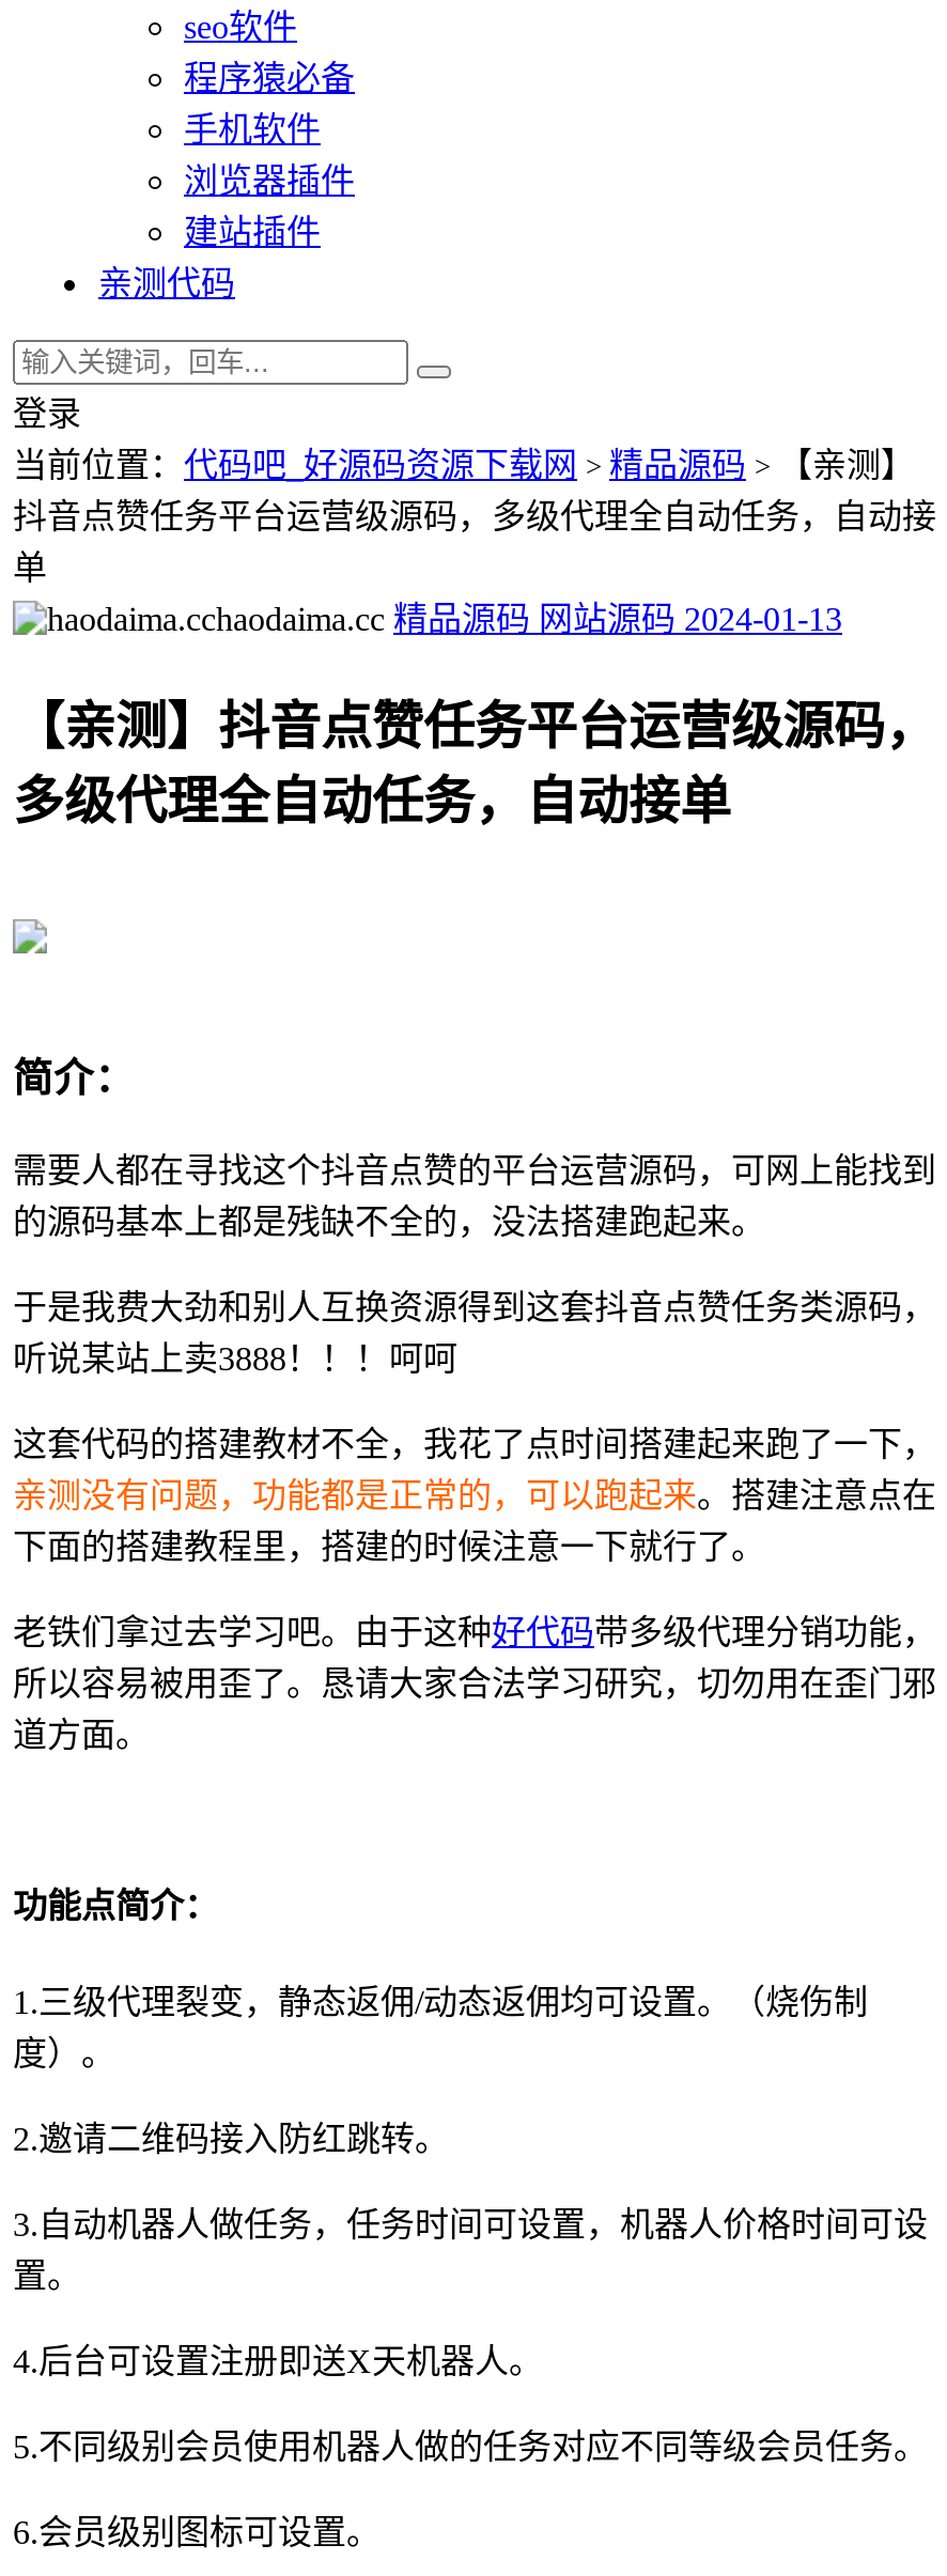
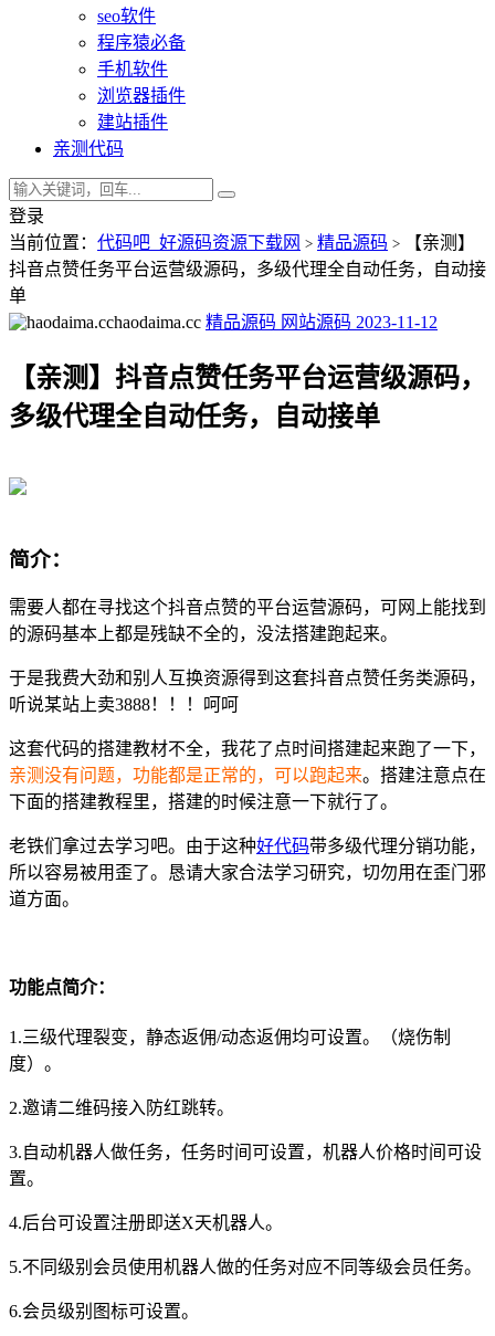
- haodaima.cc精品源码网站源码2024-01-13
+ haodaima.cc精品源码网站源码2023-11-12
